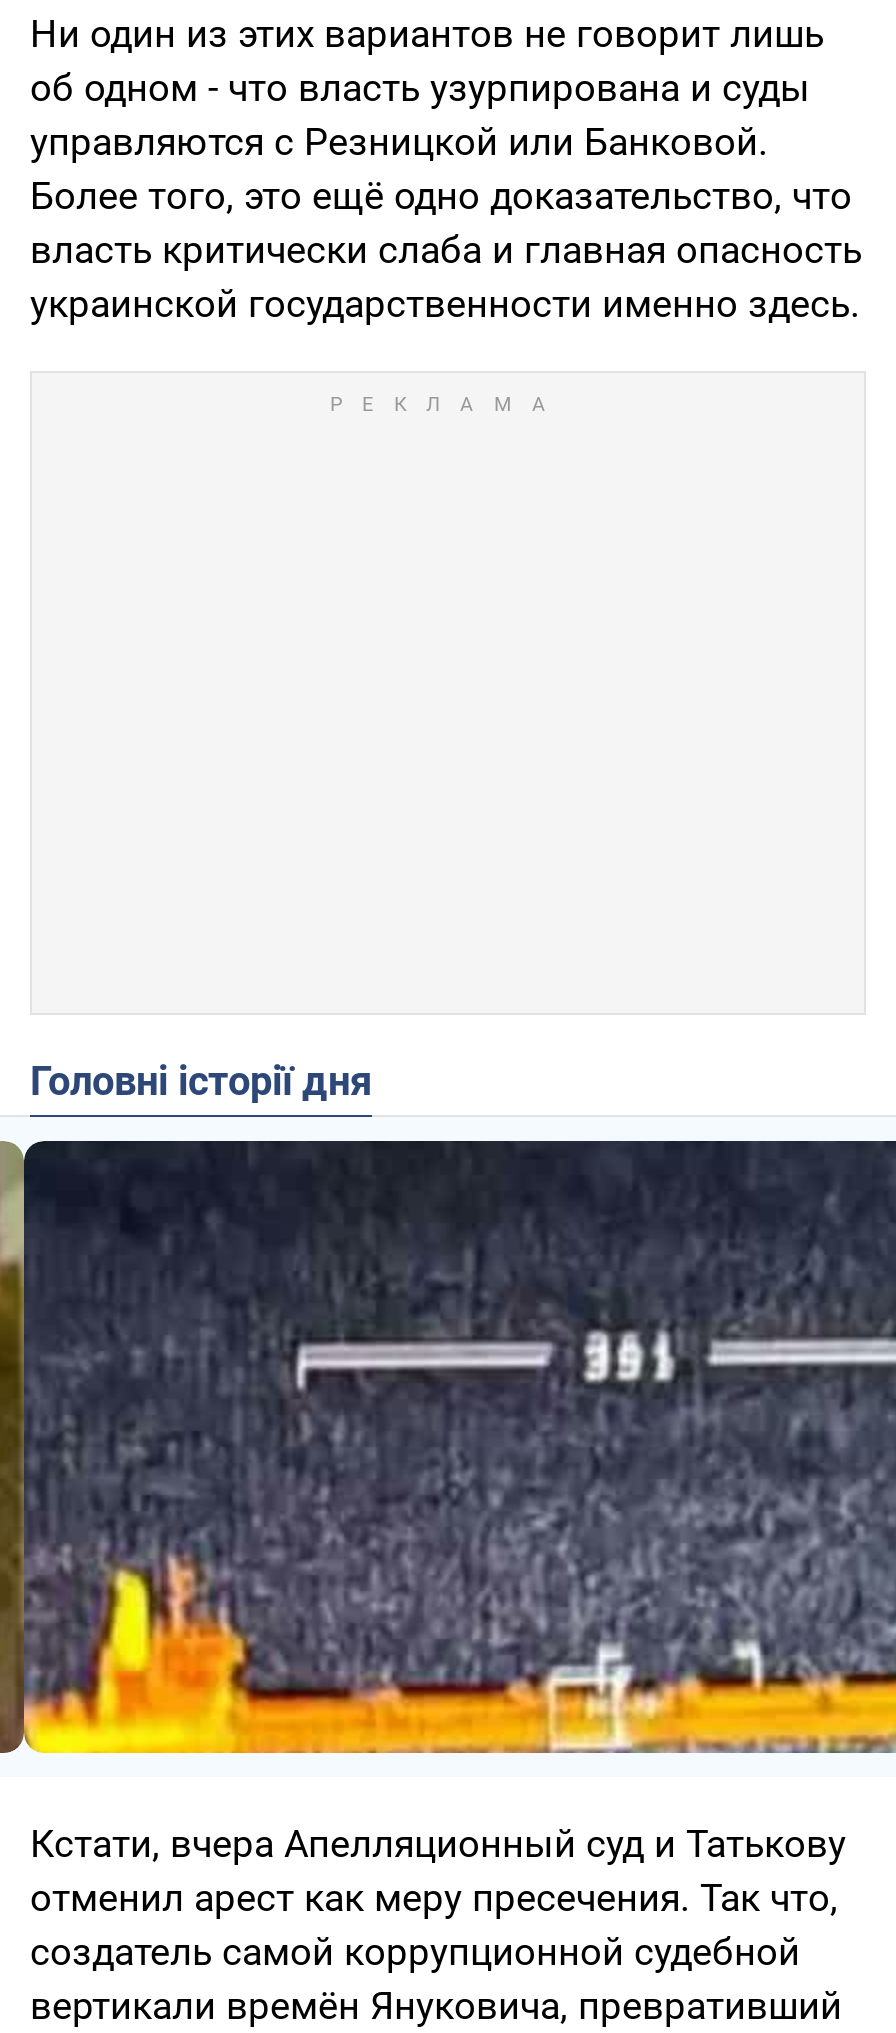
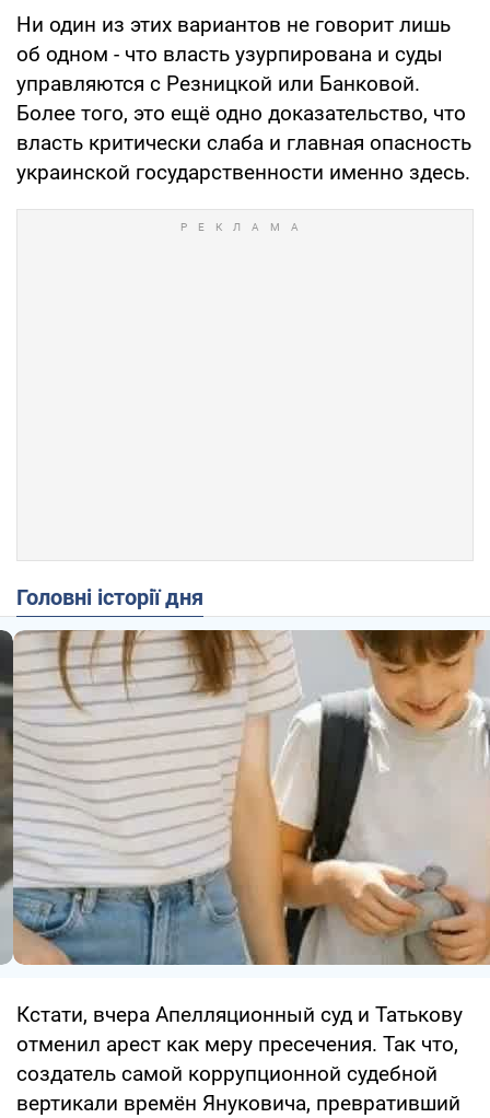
- [image]
+ [image]
